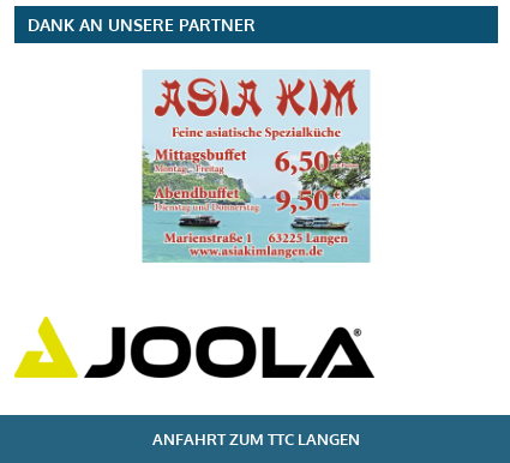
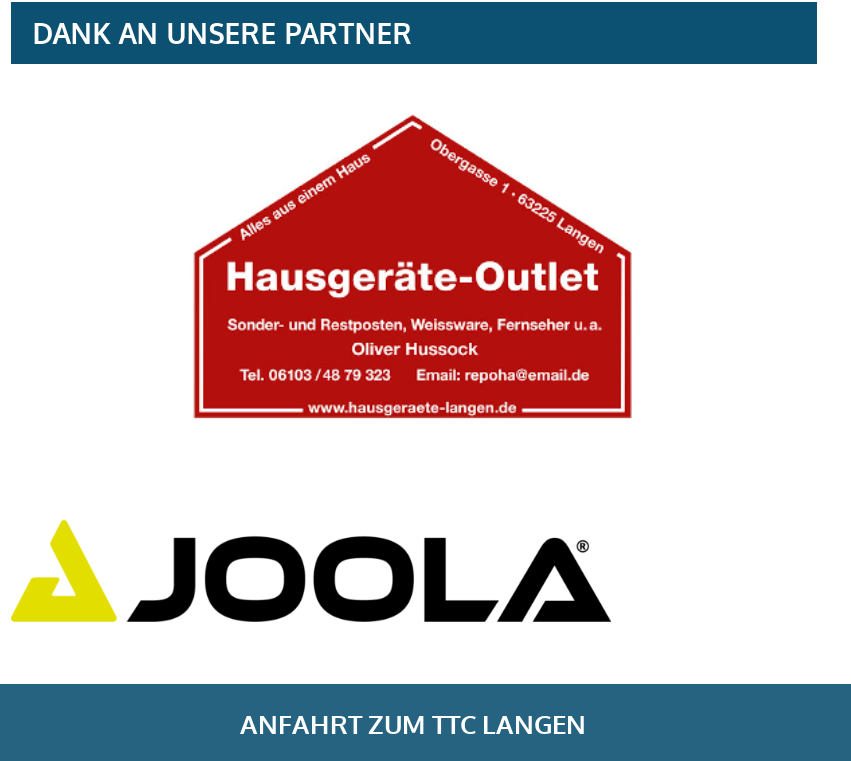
- [image]
+ [image]
